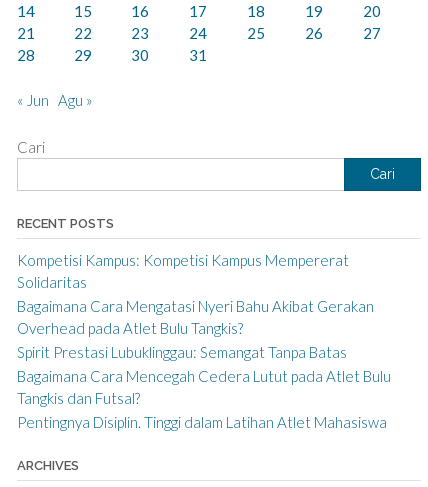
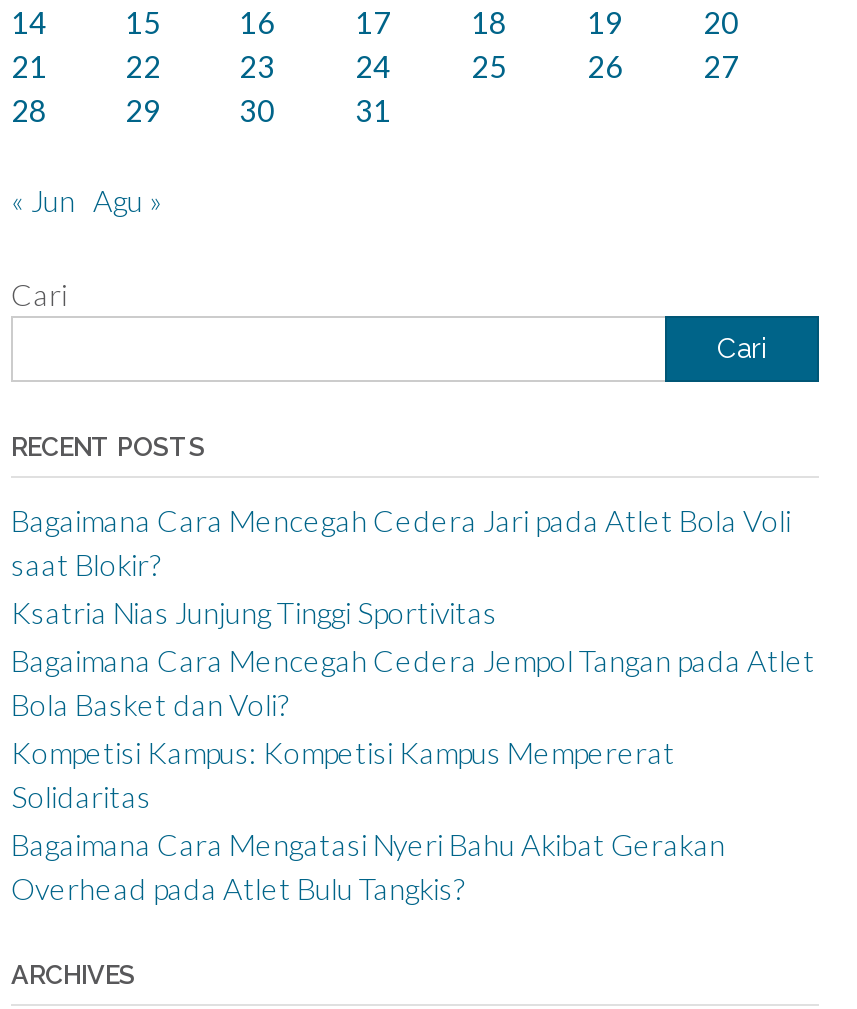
+ Bagaimana Cara Mencegah Cedera Jari pada Atlet Bola Voli
+ saat Blokir?
+ Ksatria Nias Junjung Tinggi Sportivitas
+ Bagaimana Cara Mencegah Cedera Jempol Tangan pada Atlet
+ Bola Basket dan Voli?

moved down: Kompetisi Kampus: Kompetisi Kampus Mempererat | Solidaritas | Bagaimana Cara Mengatasi Nyeri Bahu Akibat Gerakan | Overhead pada Atlet Bulu Tangkis?

- Spirit Prestasi Lubuklinggau: Semangat Tanpa Batas
- Bagaimana Cara Mencegah Cedera Lutut pada Atlet Bulu
- Tangkis dan Futsal?
- Pentingnya Disiplin. Tinggi dalam Latihan Atlet Mahasiswa
